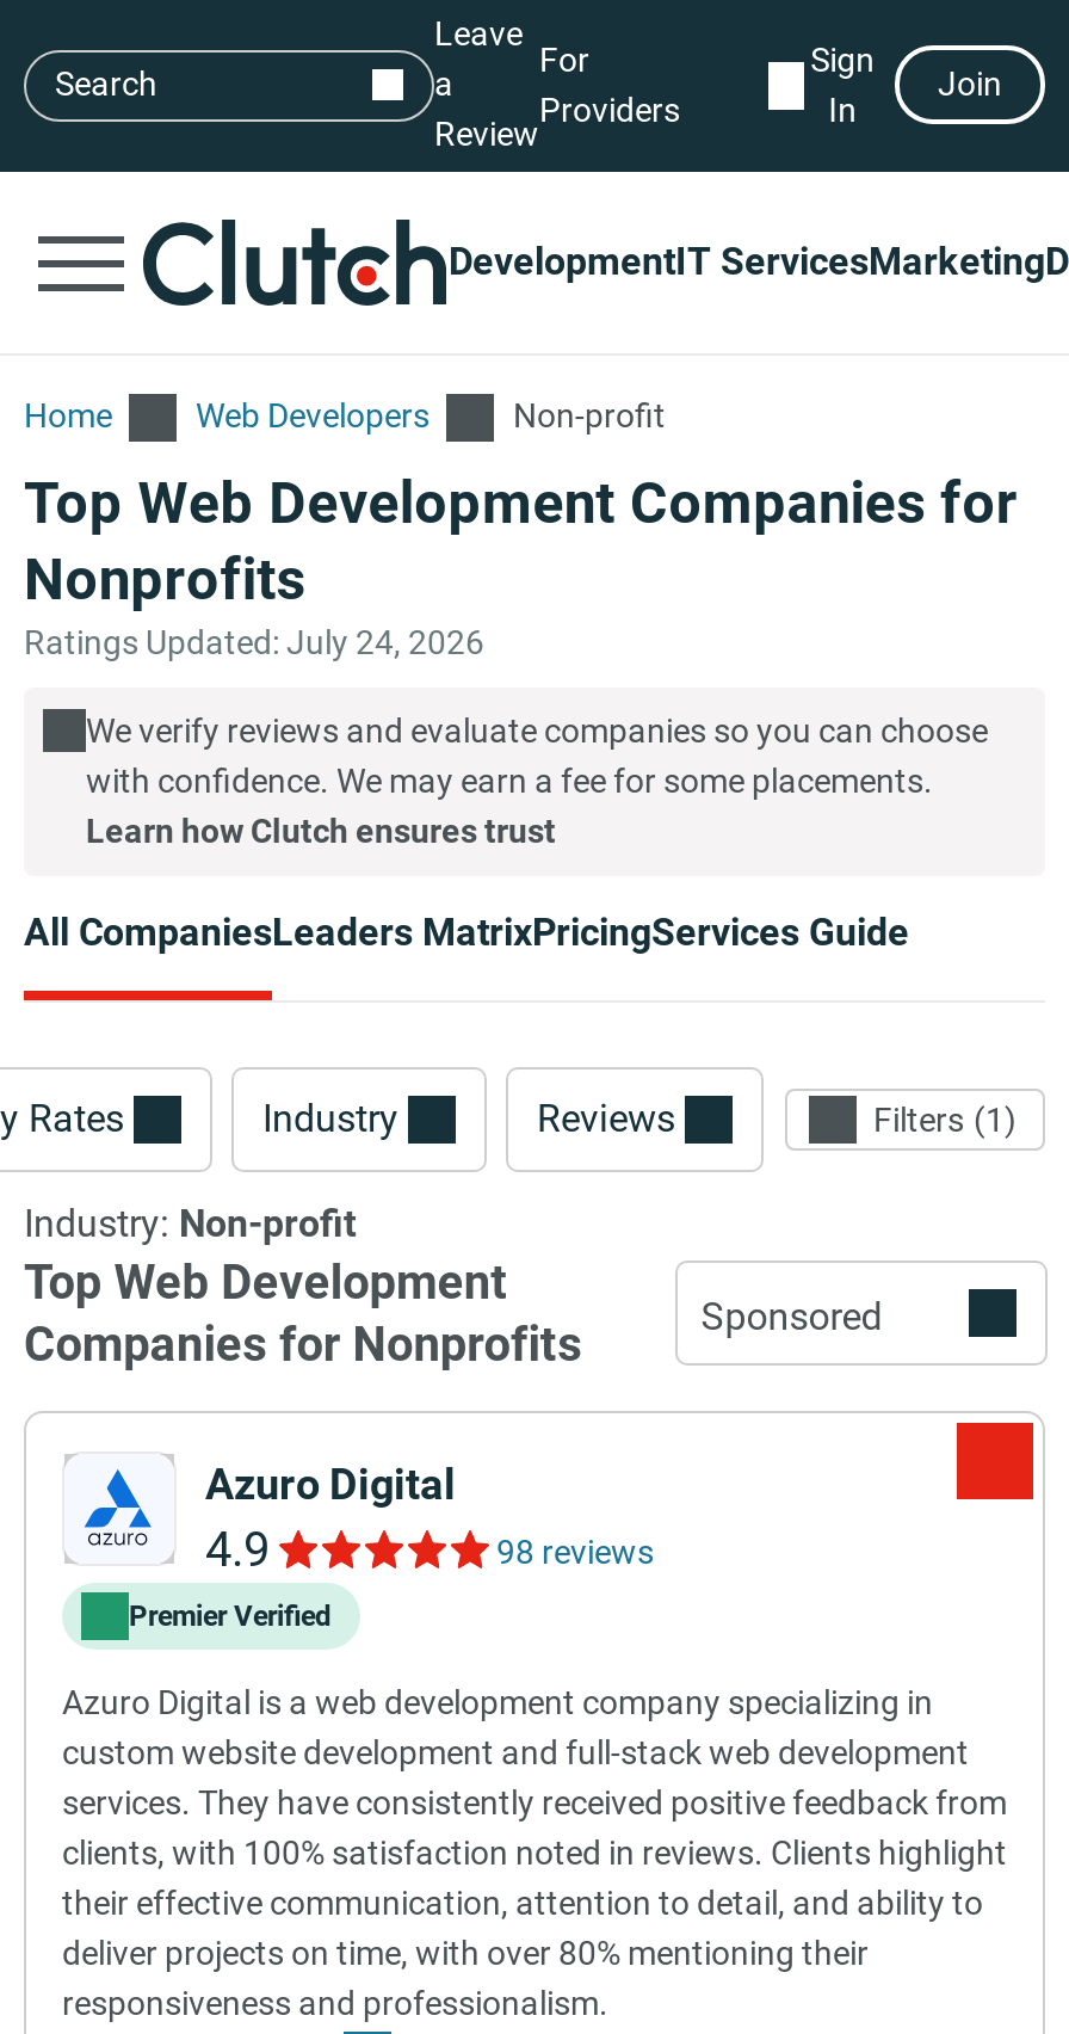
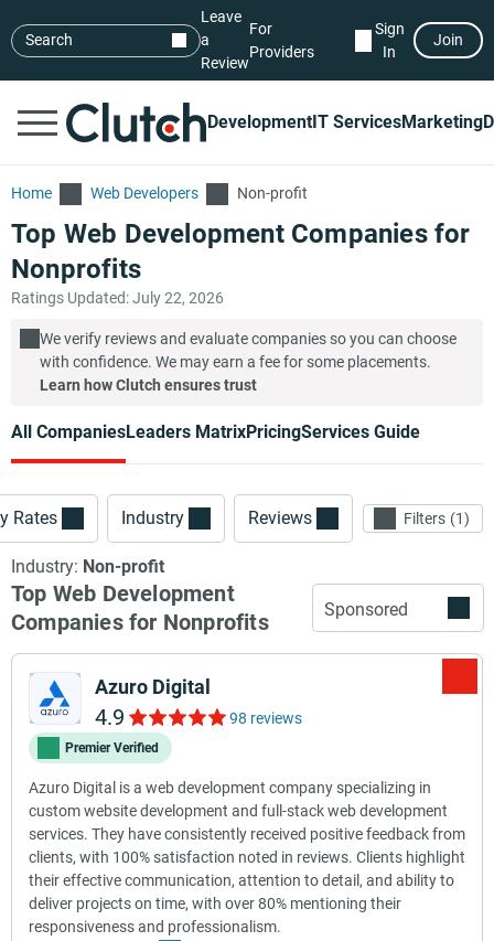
- Ratings Updated: July 24, 2026
+ Ratings Updated: July 22, 2026
